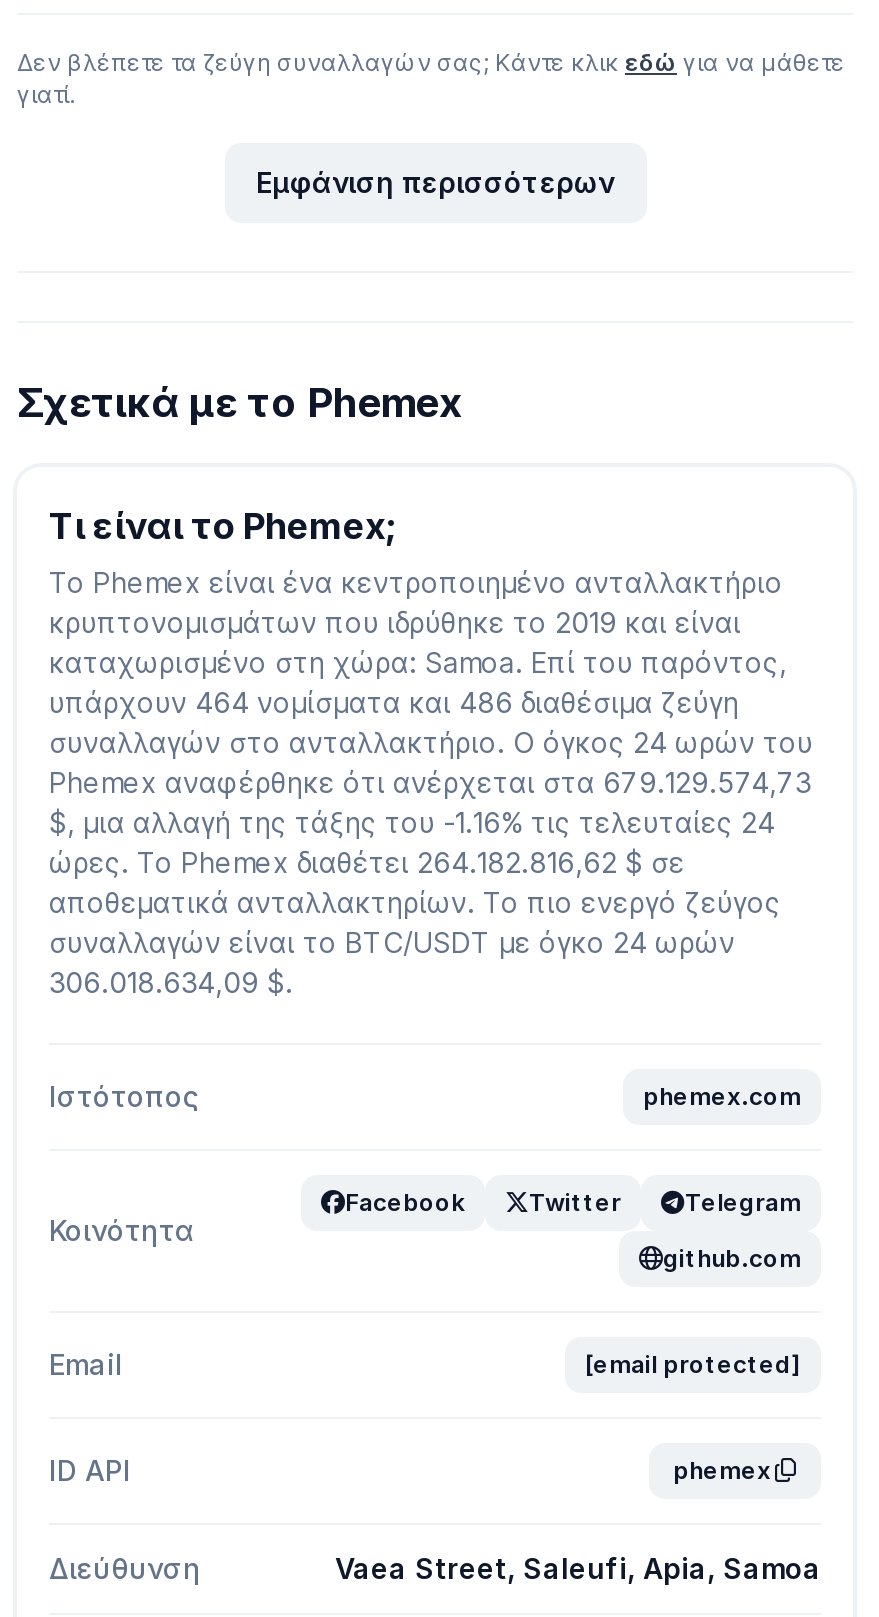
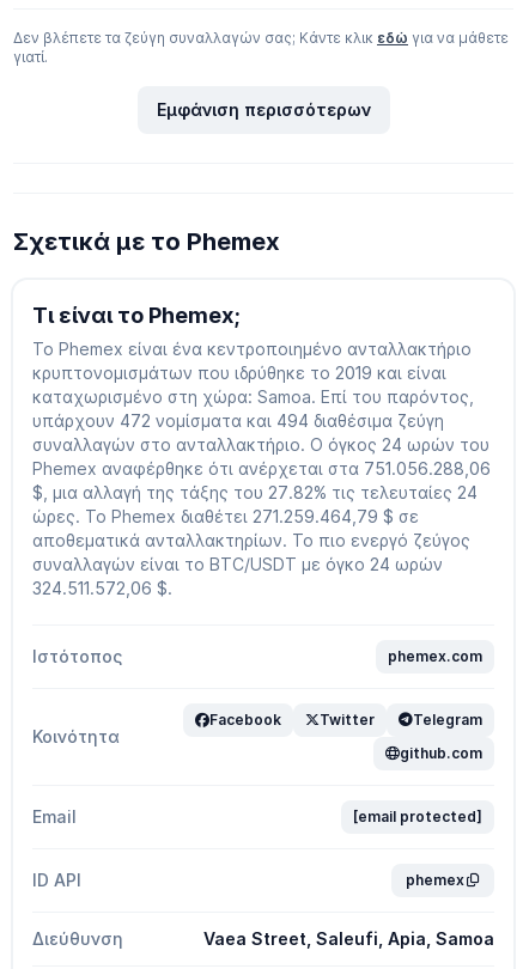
- υπάρχουν 464 νομίσματα και 486 διαθέσιμα ζεύγη
+ υπάρχουν 472 νομίσματα και 494 διαθέσιμα ζεύγη

- Phemex αναφέρθηκε ότι ανέρχεται στα 679.129.574,73
+ Phemex αναφέρθηκε ότι ανέρχεται στα 751.056.288,06

- $, μια αλλαγή της τάξης του -1.16% τις τελευταίες 24
+ $, μια αλλαγή της τάξης του 27.82% τις τελευταίες 24

- ώρες. Το Phemex διαθέτει 264.182.816,62 $ σε
+ ώρες. Το Phemex διαθέτει 271.259.464,79 $ σε

- 306.018.634,09 $.
+ 324.511.572,06 $.
